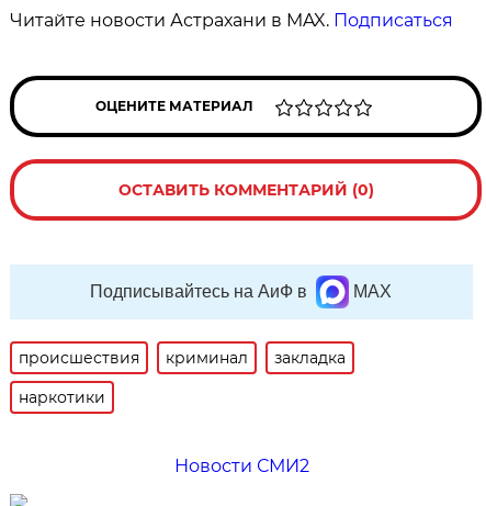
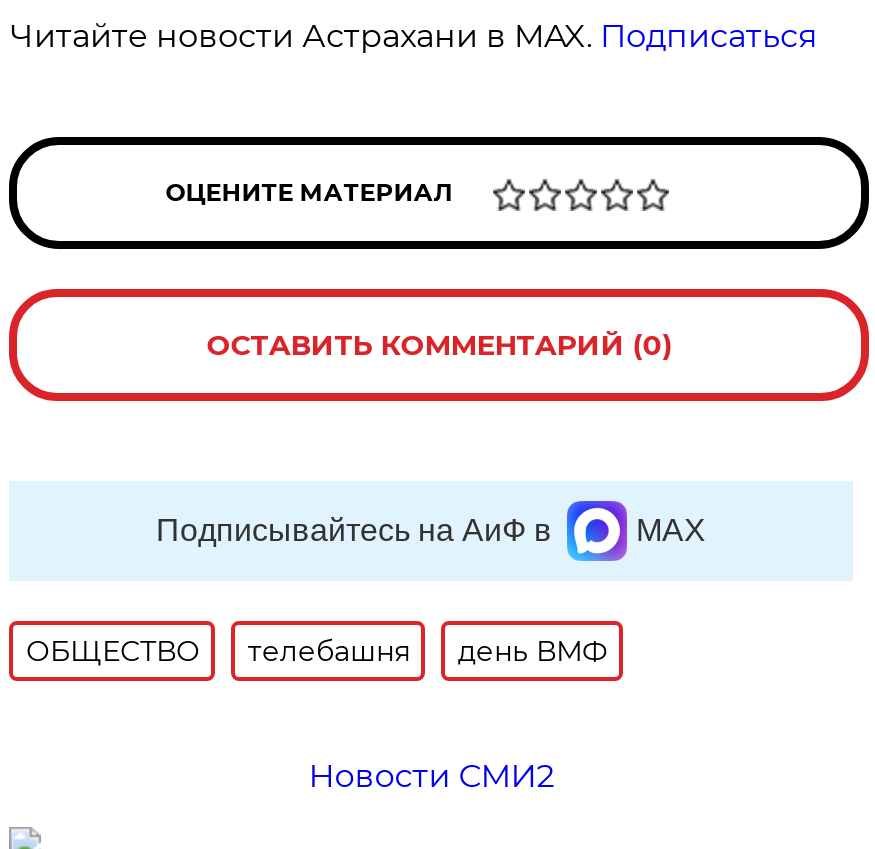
- происшествия
- криминал
- закладка
- наркотики
+ ОБЩЕСТВО
+ телебашня
+ день ВМФ
